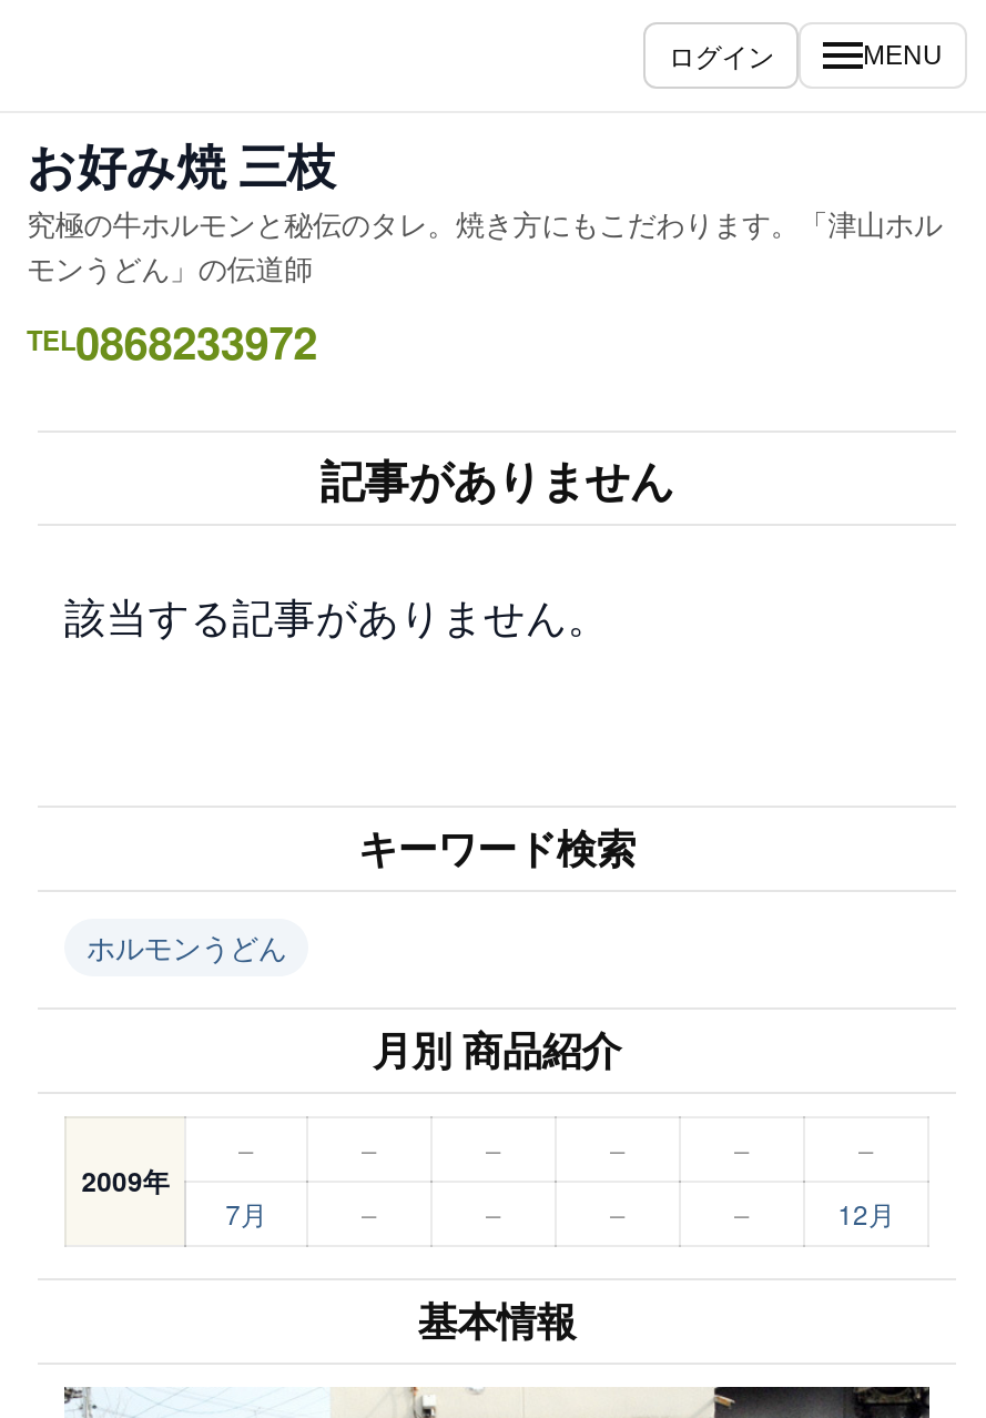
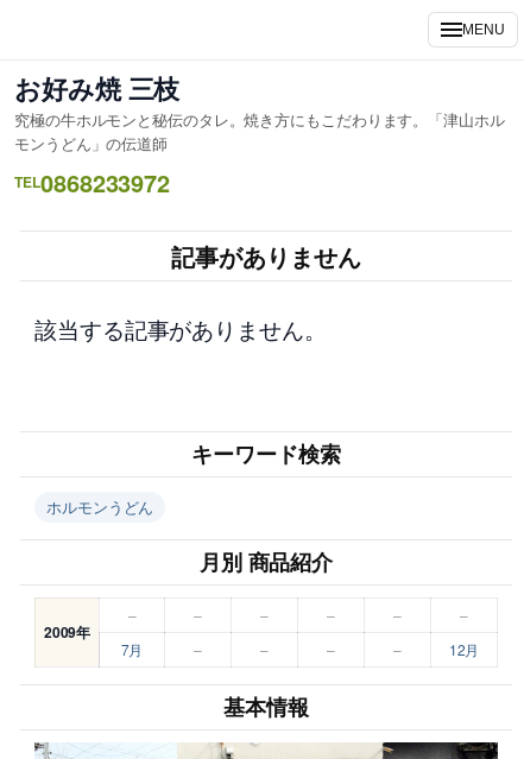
- ログイン
